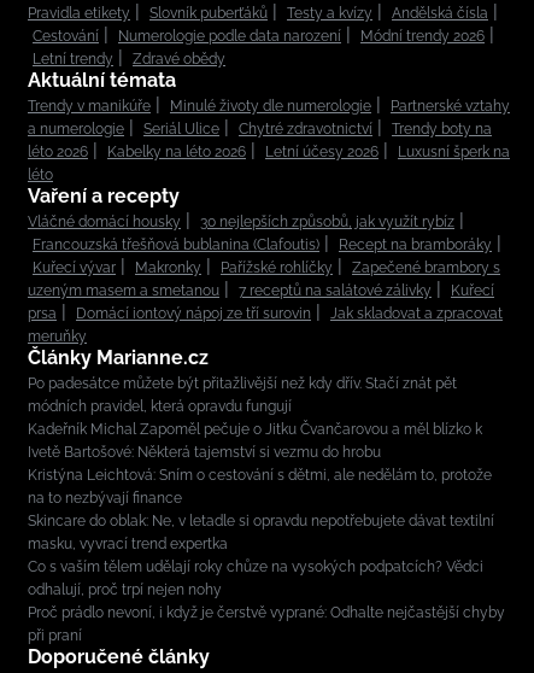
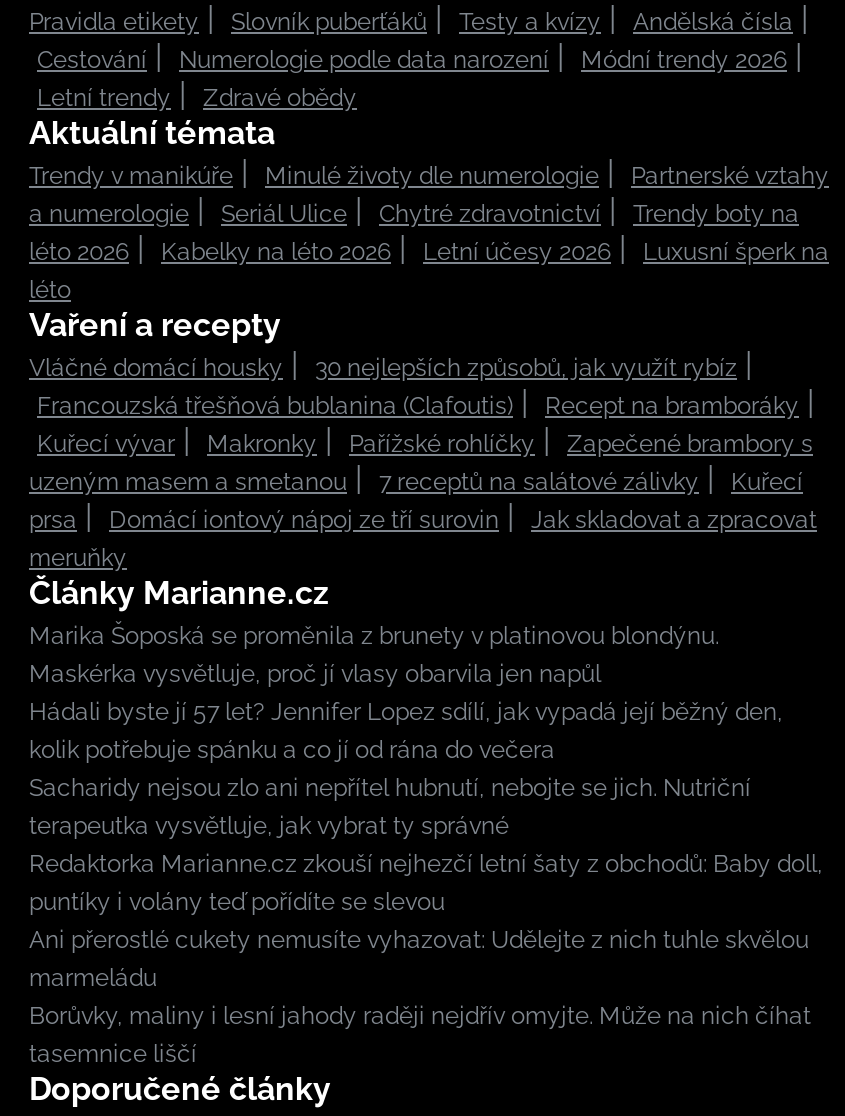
- Po padesátce můžete být přitažlivější než kdy dřív. Stačí znát pět
- módních pravidel, která opravdu fungují
- Kadeřník Michal Zapoměl pečuje o Jitku Čvančarovou a měl blízko k
- Ivetě Bartošové: Některá tajemství si vezmu do hrobu
- Kristýna Leichtová: Sním o cestování s dětmi, ale nedělám to, protože
- na to nezbývají finance
- Skincare do oblak: Ne, v letadle si opravdu nepotřebujete dávat textilní
- masku, vyvrací trend expertka
- Co s vaším tělem udělají roky chůze na vysokých podpatcích? Vědci
- odhalují, proč trpí nejen nohy
- Proč prádlo nevoní, i když je čerstvě vyprané: Odhalte nejčastější chyby
- při praní
+ Marika Šoposká se proměnila z brunety v platinovou blondýnu.
+ Maskérka vysvětluje, proč jí vlasy obarvila jen napůl
+ Hádali byste jí 57 let? Jennifer Lopez sdílí, jak vypadá její běžný den,
+ kolik potřebuje spánku a co jí od rána do večera
+ Sacharidy nejsou zlo ani nepřítel hubnutí, nebojte se jich. Nutriční
+ terapeutka vysvětluje, jak vybrat ty správné
+ Redaktorka Marianne.cz zkouší nejhezčí letní šaty z obchodů: Baby doll,
+ puntíky i volány teď pořídíte se slevou
+ Ani přerostlé cukety nemusíte vyhazovat: Udělejte z nich tuhle skvělou
+ marmeládu
+ Borůvky, maliny i lesní jahody raději nejdřív omyjte. Může na nich číhat
+ tasemnice liščí
